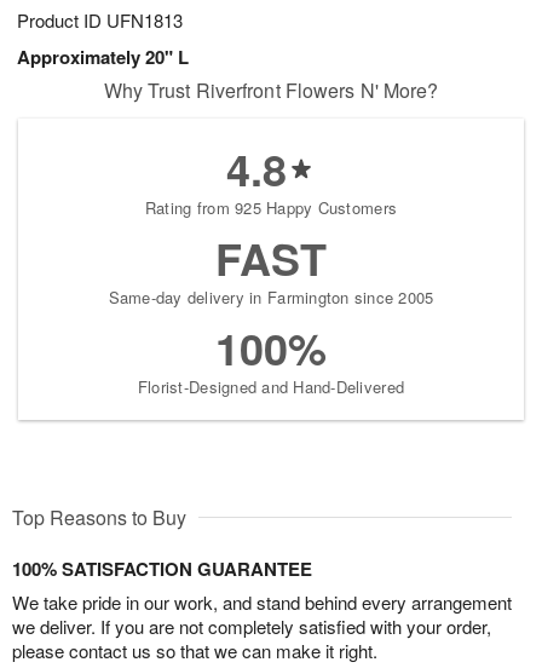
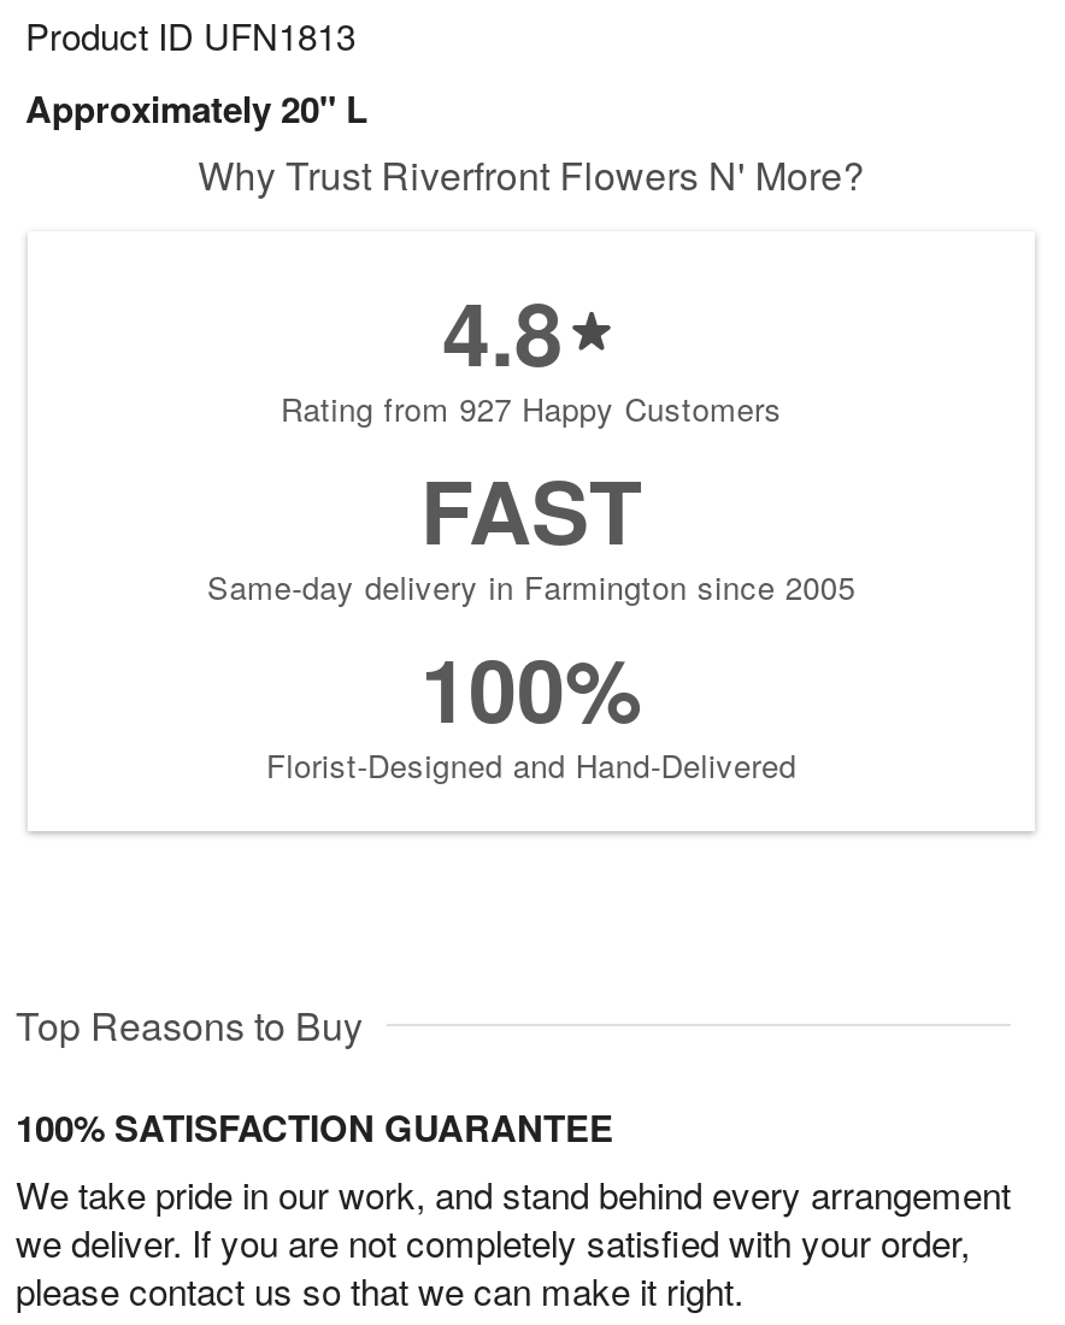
- Rating from 925 Happy Customers
+ Rating from 927 Happy Customers
